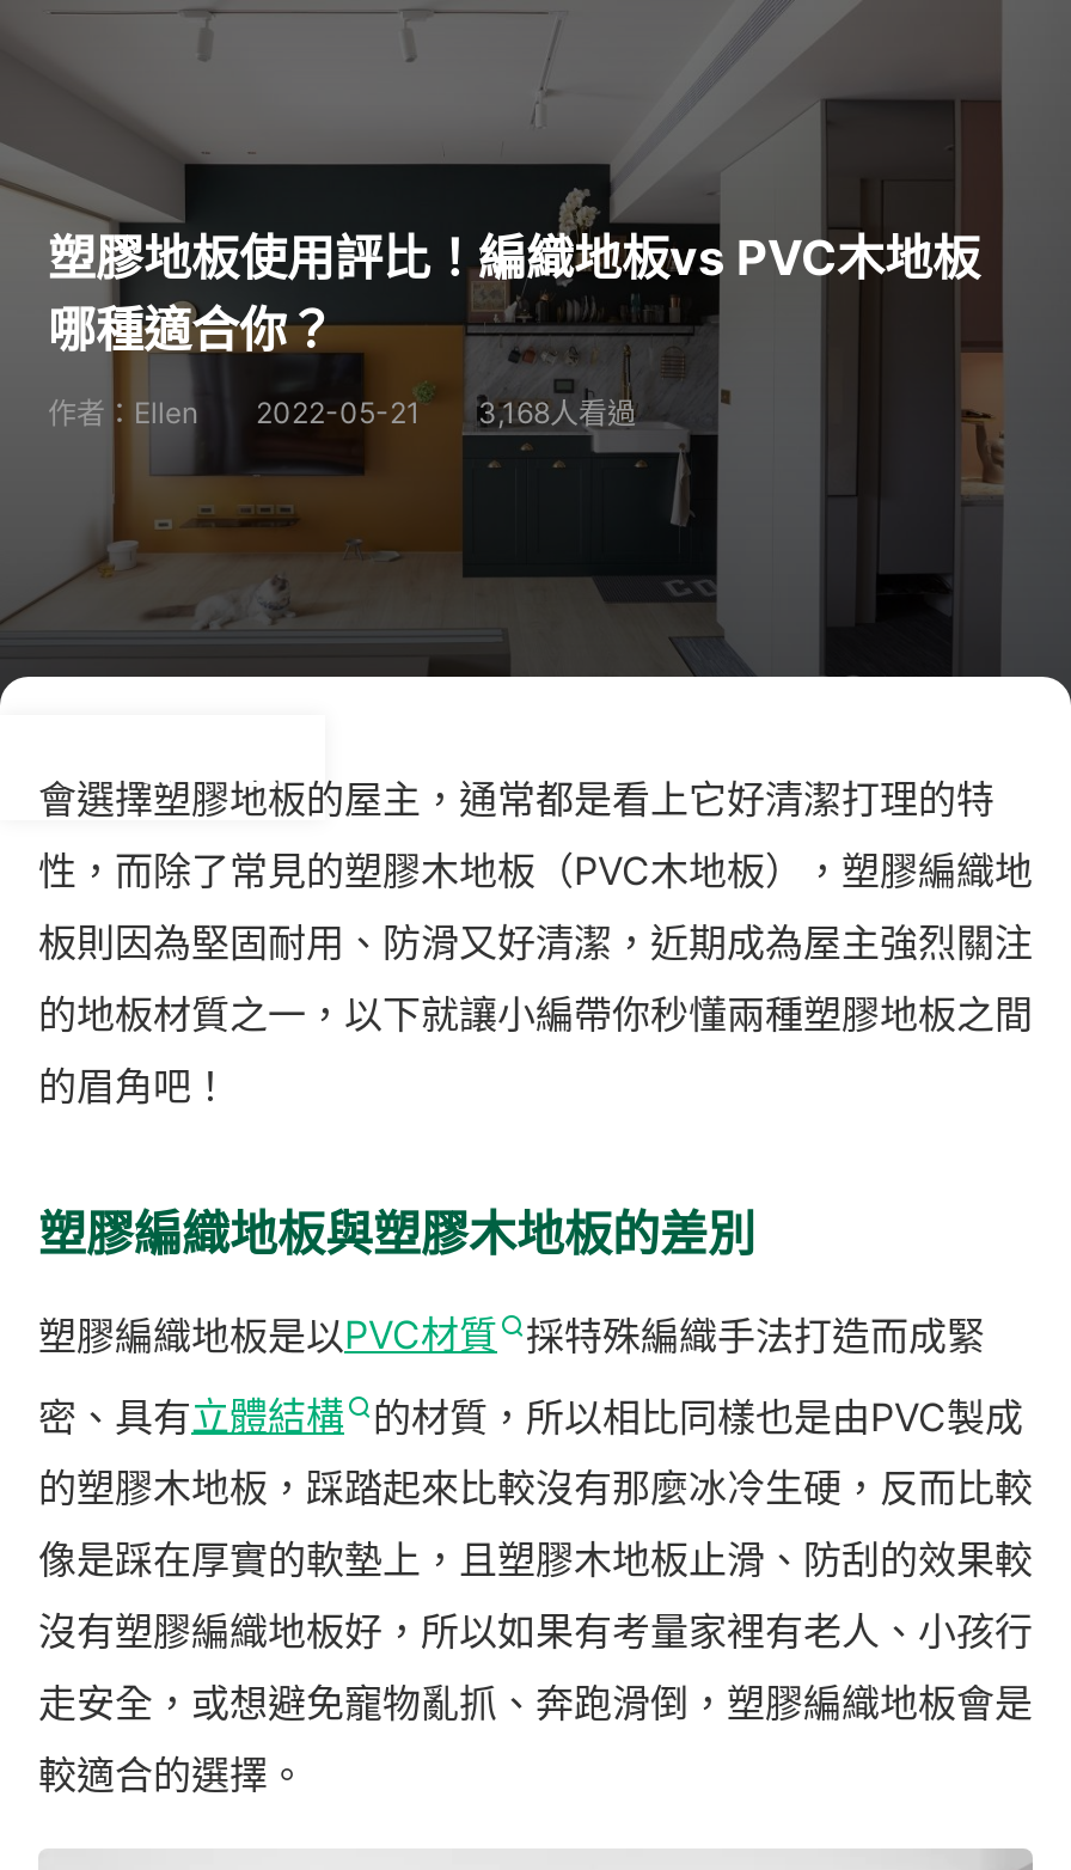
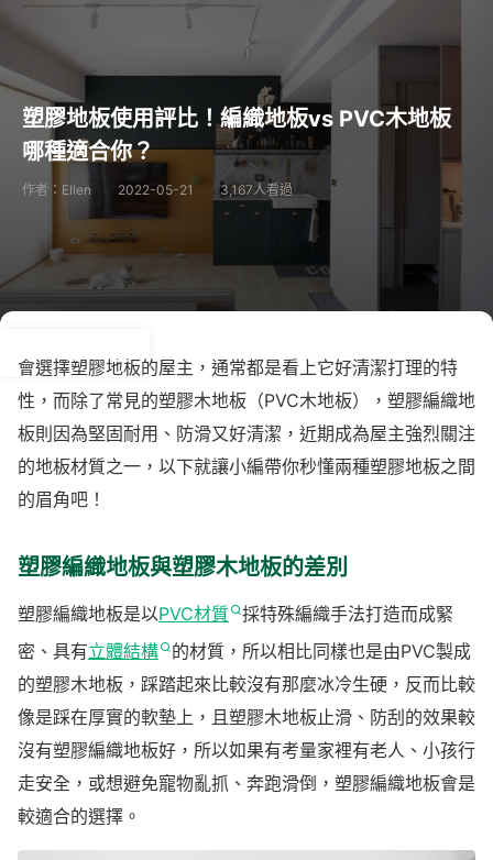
- 作者：Ellen 2022-05-21 3,168人看過
+ 作者：Ellen 2022-05-21 3,167人看過
